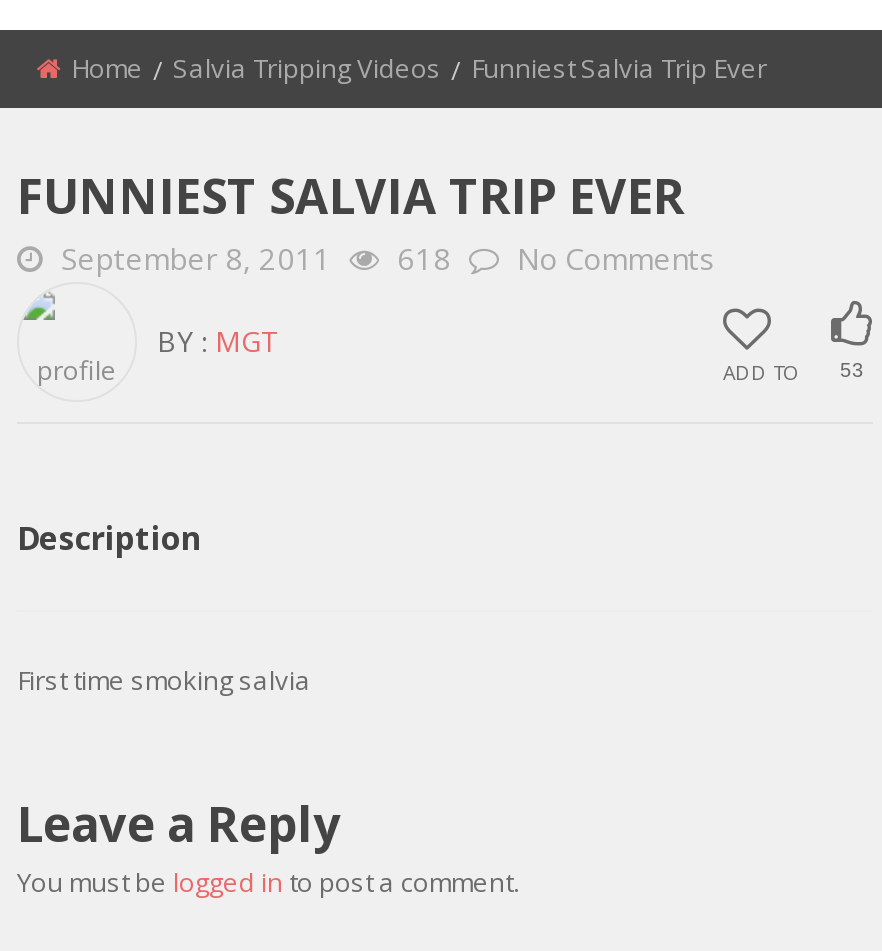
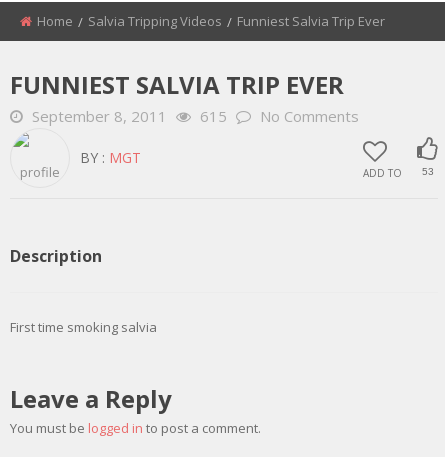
- September 8, 2011 618 No Comments
+ September 8, 2011 615 No Comments
